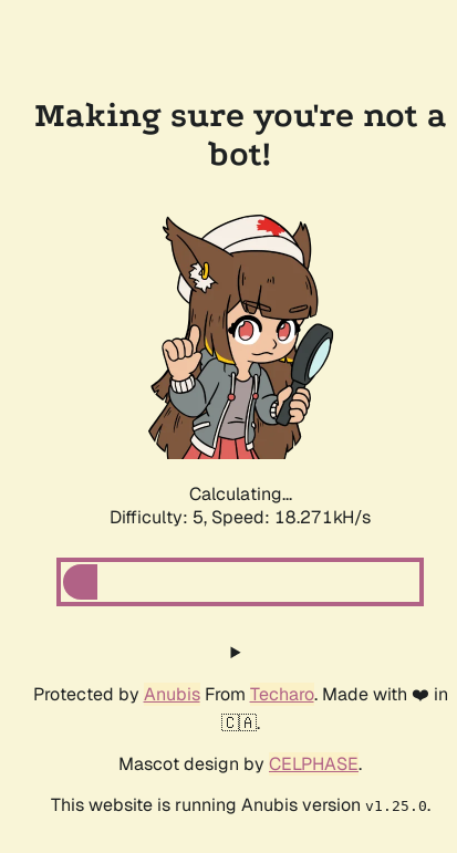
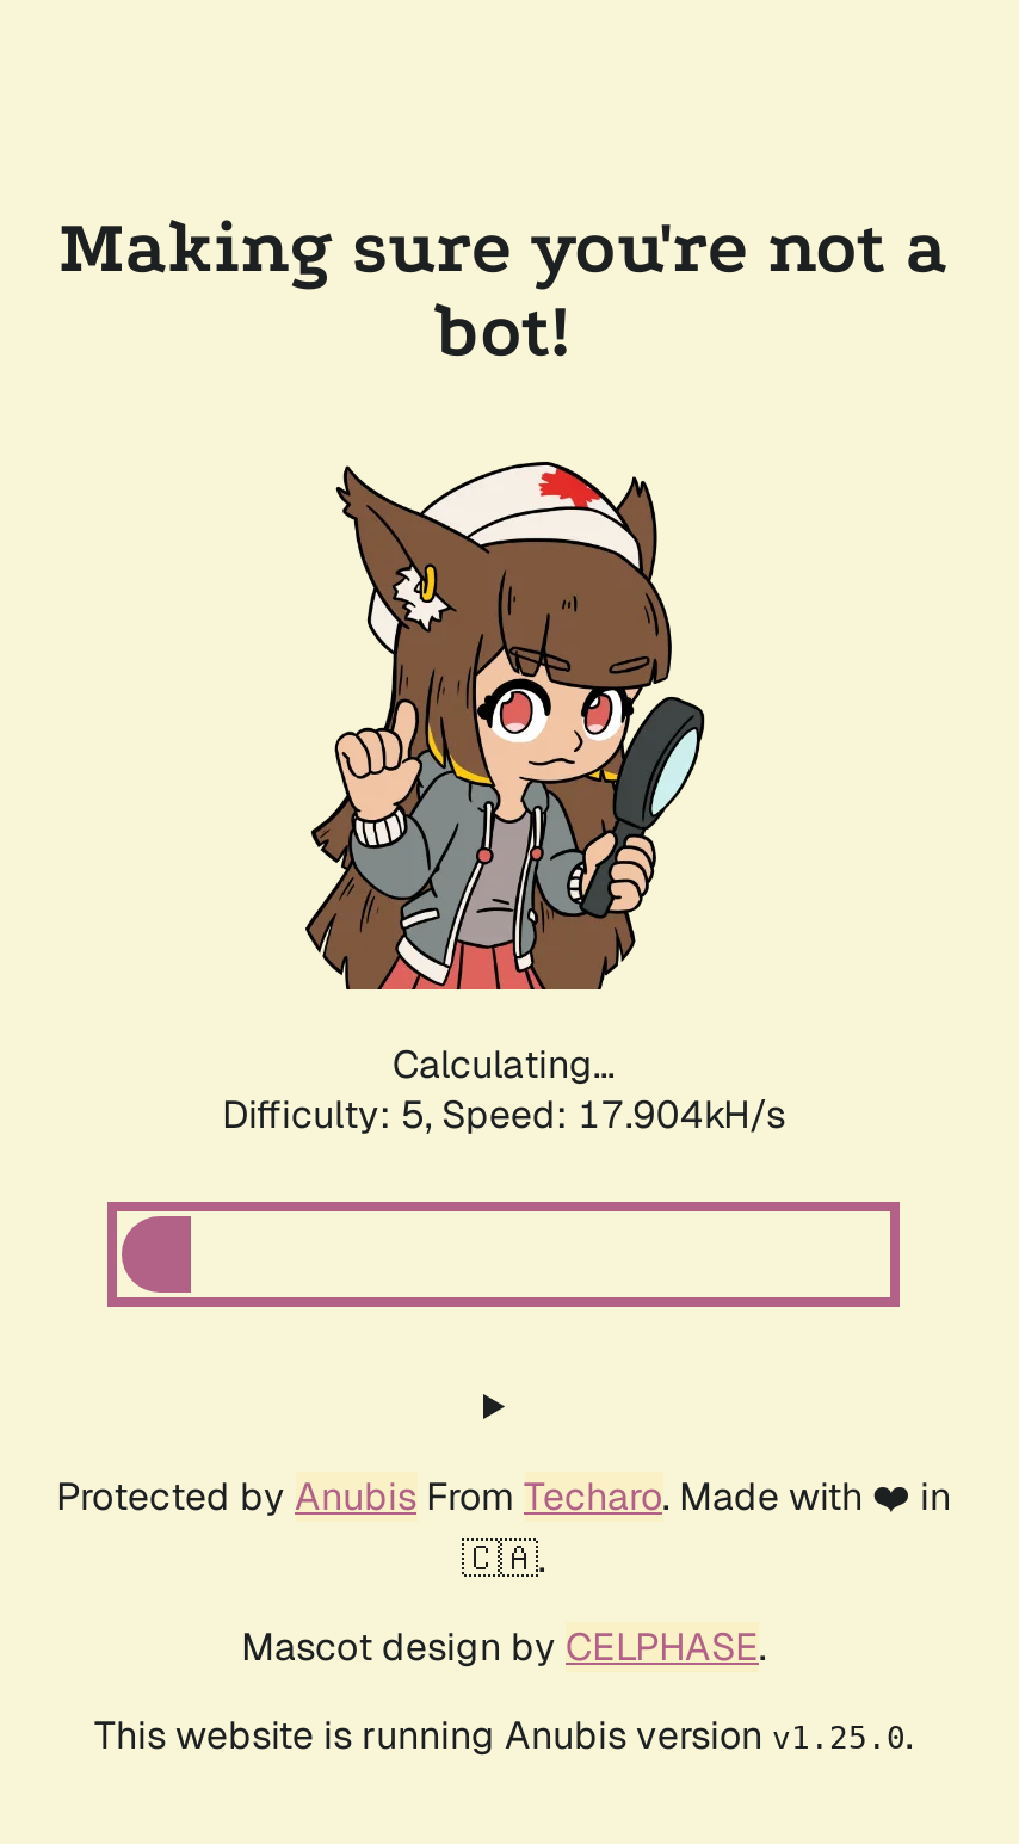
- Difficulty: 5, Speed: 18.271kH/s
+ Difficulty: 5, Speed: 17.904kH/s
